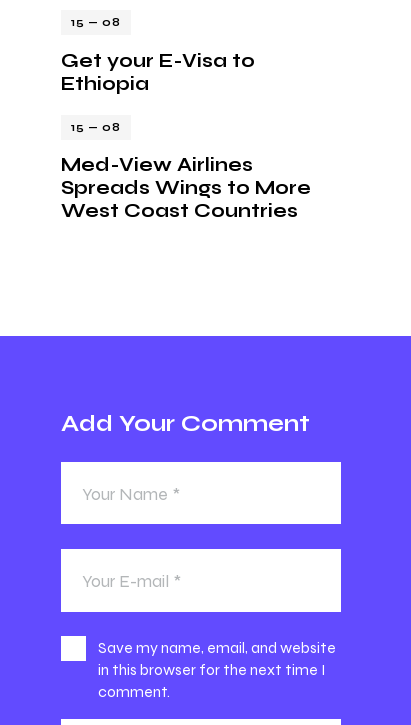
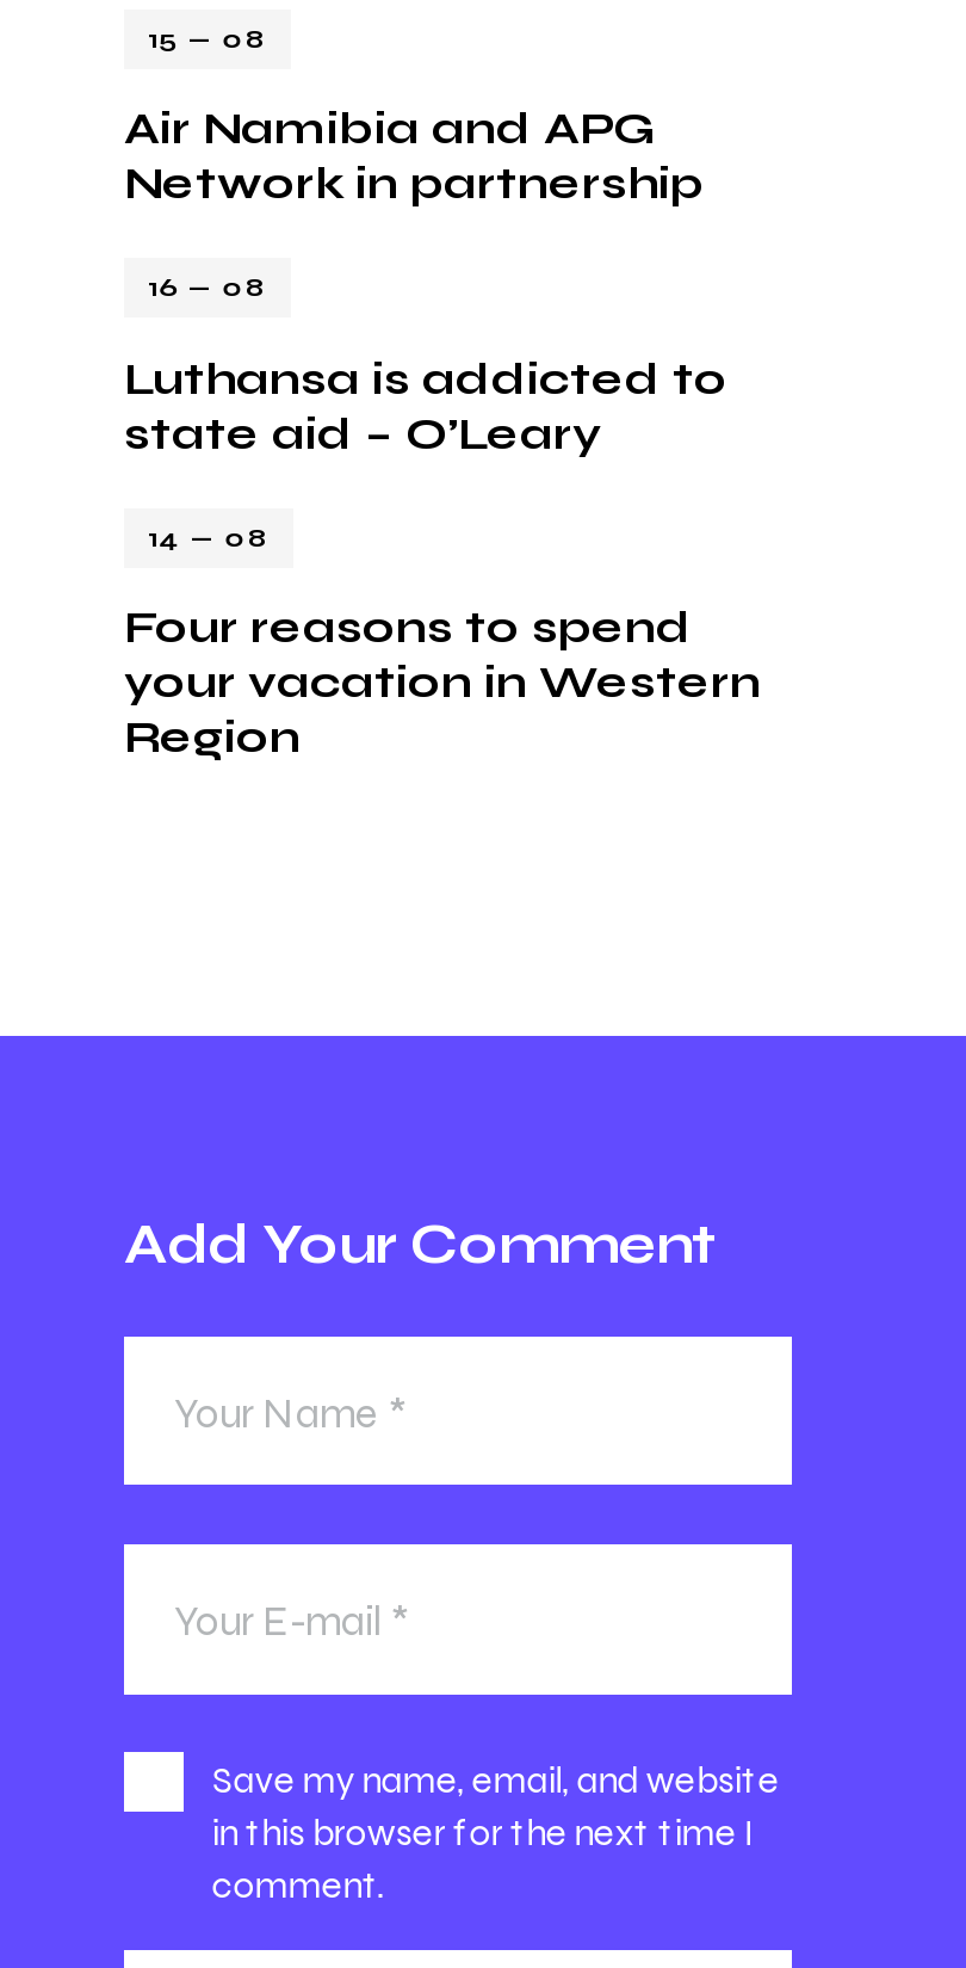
- Get your E-Visa to
- Ethiopia
- 15 — 08
- Med-View Airlines
- Spreads Wings to More
- West Coast Countries
+ Air Namibia and APG
+ Network in partnership
+ 16 — 08
+ Luthansa is addicted to
+ state aid – O’Leary
+ 14 — 08
+ Four reasons to spend
+ your vacation in Western
+ Region
